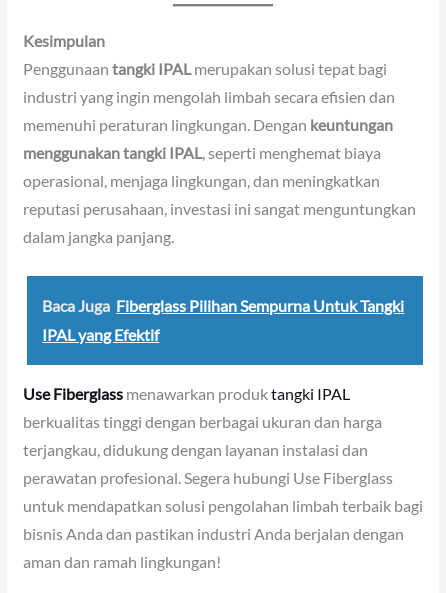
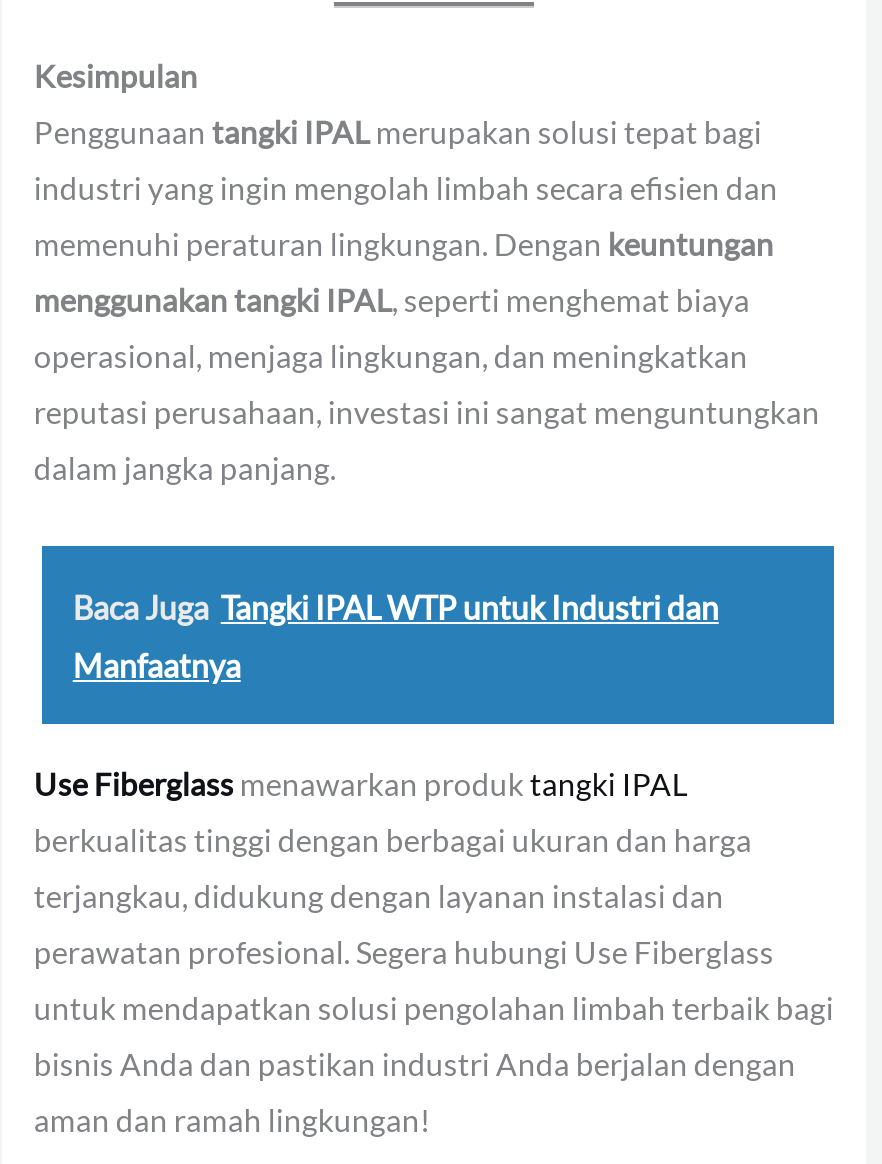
- Baca Juga Fiberglass Pilihan Sempurna Untuk Tangki
+ Baca Juga Tangki IPAL WTP untuk Industri dan

- IPAL yang Efektif
+ Manfaatnya
